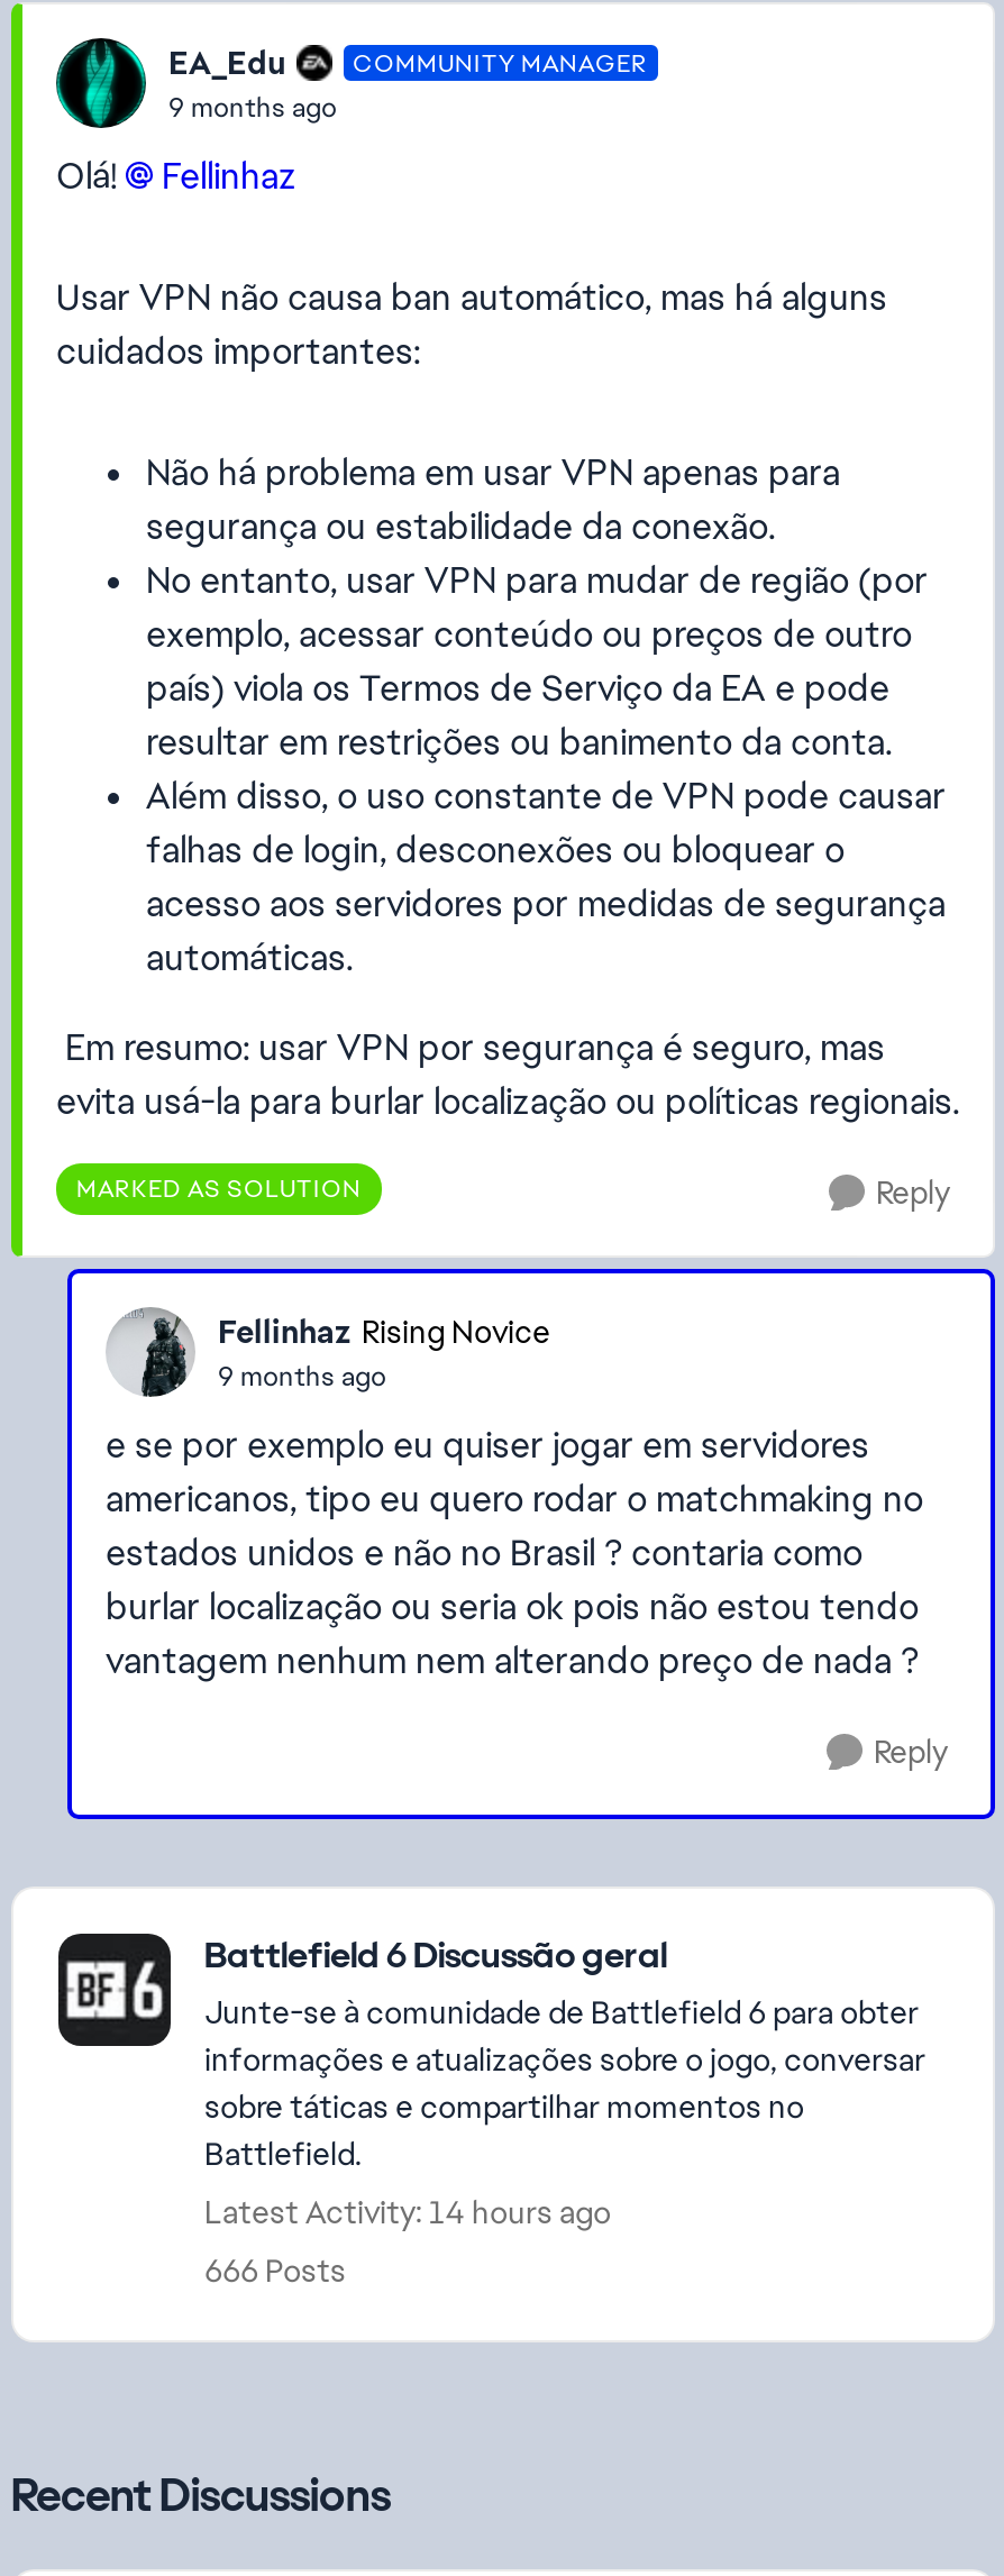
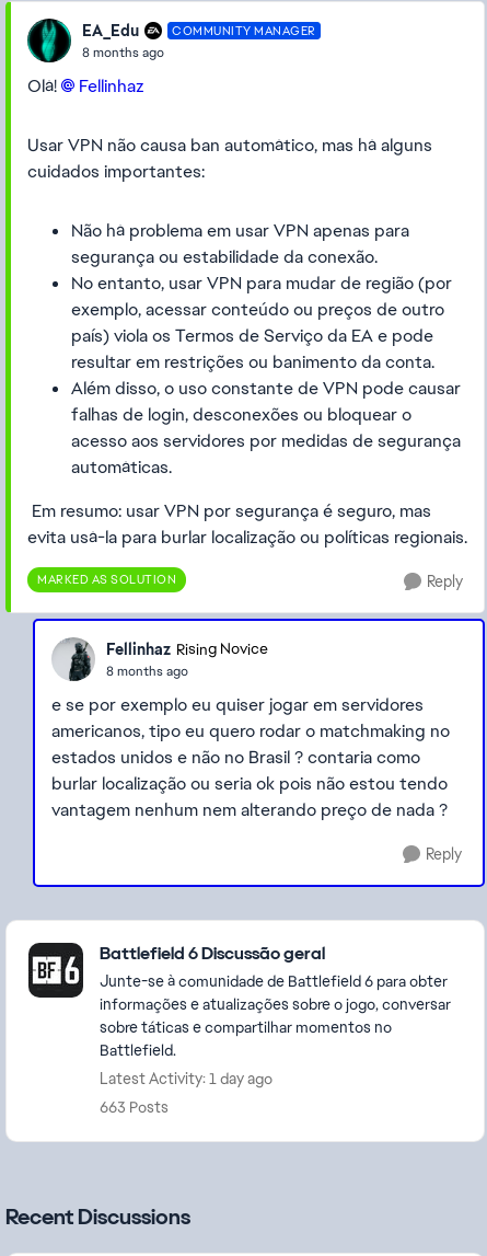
- 9 months ago
+ 8 months ago

- 9 months ago
+ 8 months ago

- Latest Activity: 14 hours ago
+ Latest Activity: 1 day ago

- 666 Posts
+ 663 Posts
